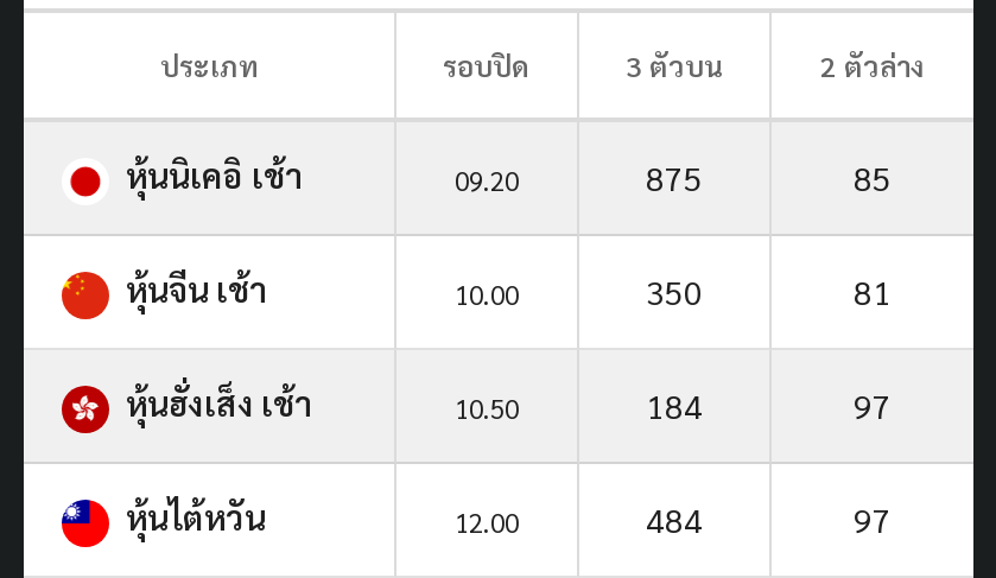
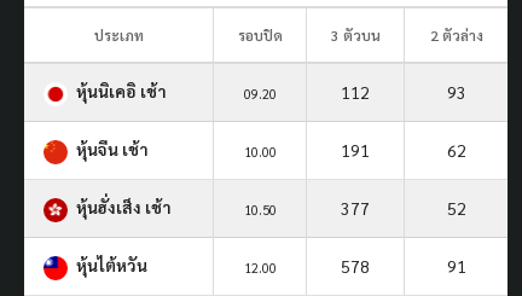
- 875
+ 112

- 85
+ 93

- 350
+ 191

- 81
+ 62

- 184
+ 377

- 97
+ 52

- 484
+ 578

- 97
+ 91
